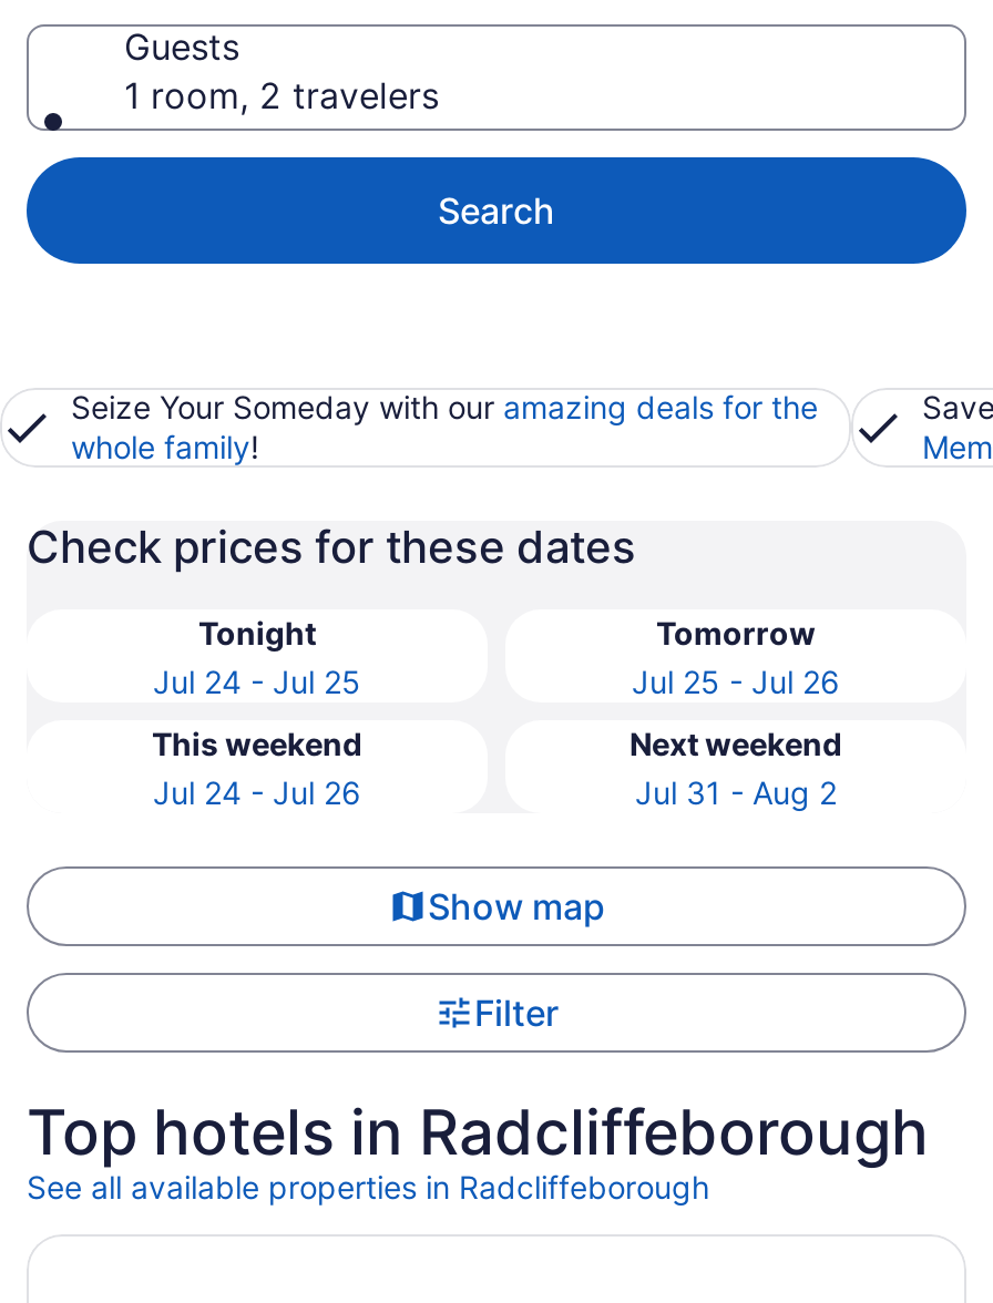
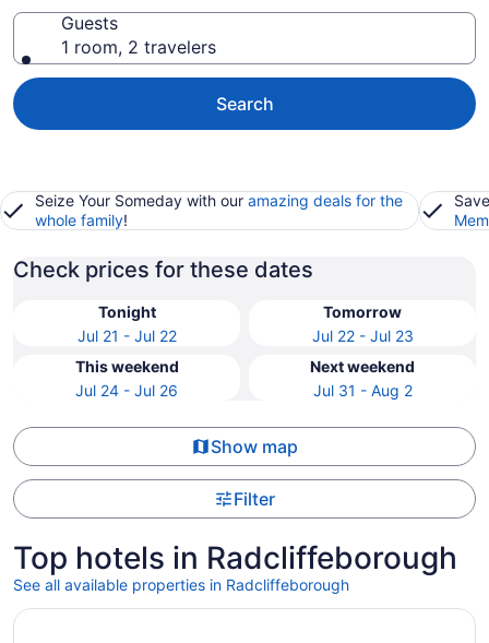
- Jul 24 - Jul 25
+ Jul 21 - Jul 22

- Jul 25 - Jul 26
+ Jul 22 - Jul 23
